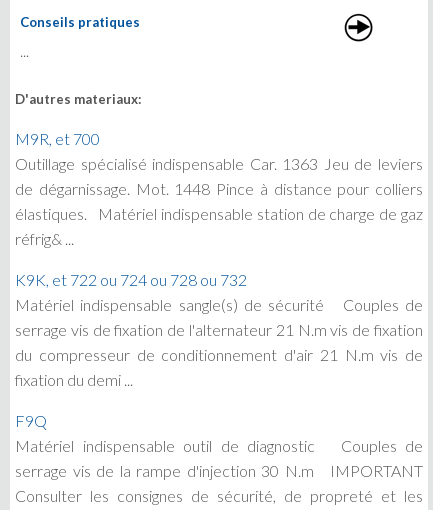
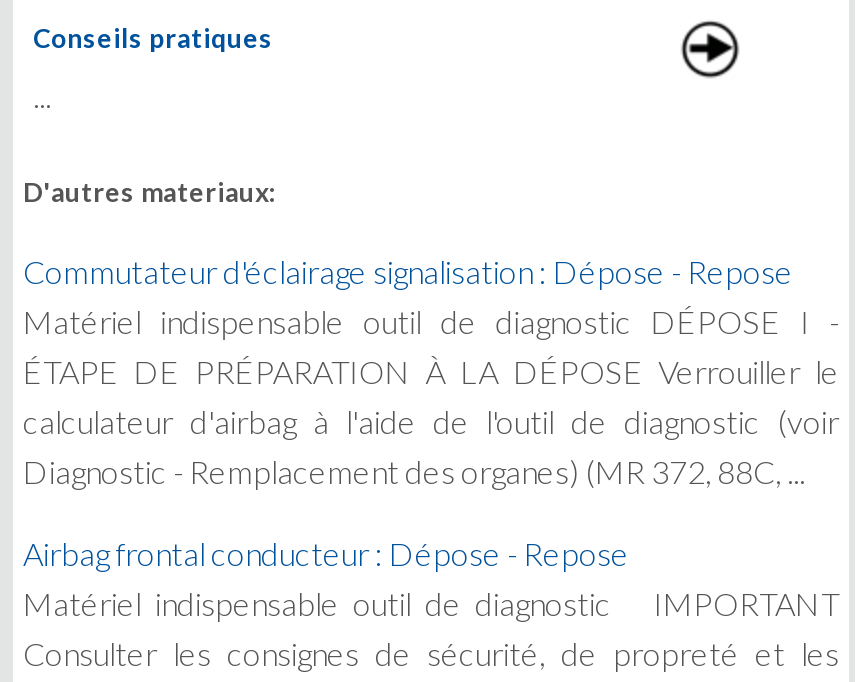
- M9R, et 700
- Outillage spécialisé indispensable Car. 1363 Jeu de leviers
- de dégarnissage. Mot. 1448 Pince à distance pour colliers
- élastiques. Matériel indispensable station de charge de gaz
- réfrig& ...
- K9K, et 722 ou 724 ou 728 ou 732
- Matériel indispensable sangle(s) de sécurité Couples de
- serrage vis de fixation de l'alternateur 21 N.m vis de fixation
- du compresseur de conditionnement d'air 21 N.m vis de
- fixation du demi ...
- F9Q
- Matériel indispensable outil de diagnostic Couples de
- serrage vis de la rampe d'injection 30 N.m IMPORTANT
+ Commutateur d'éclairage signalisation : Dépose - Repose
+ Matériel indispensable outil de diagnostic DÉPOSE I -
+ ÉTAPE DE PRÉPARATION À LA DÉPOSE Verrouiller le
+ calculateur d'airbag à l'aide de l'outil de diagnostic (voir
+ Diagnostic - Remplacement des organes) (MR 372, 88C, ...
+ Airbag frontal conducteur : Dépose - Repose
+ Matériel indispensable outil de diagnostic IMPORTANT
